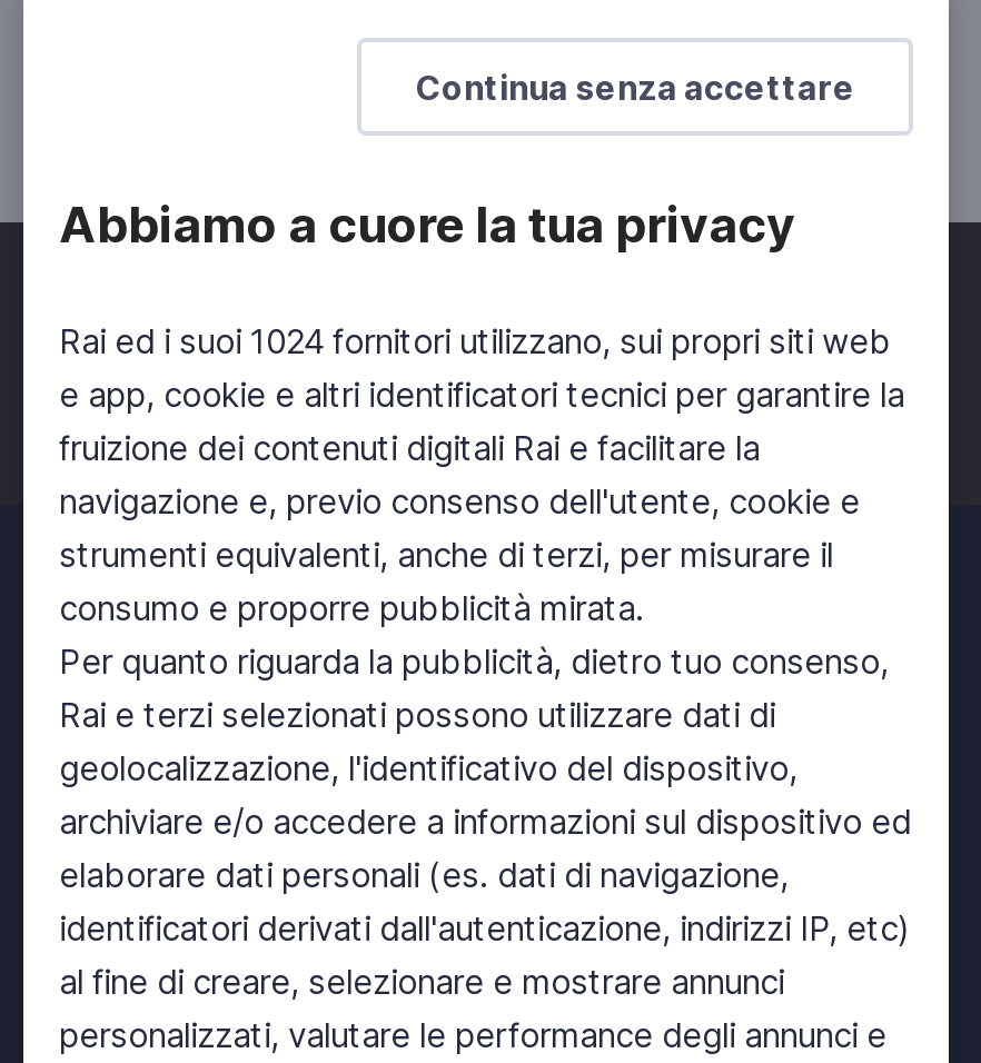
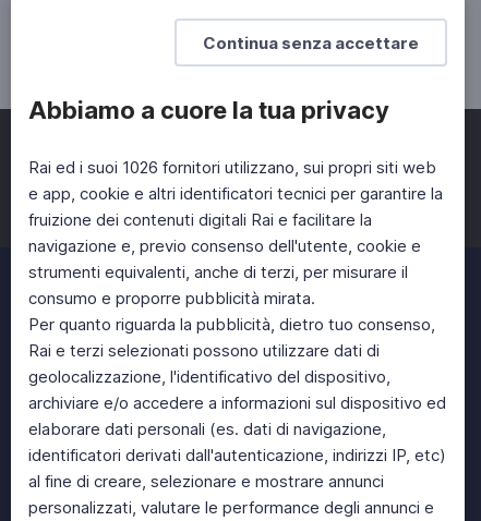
- Rai ed i suoi 1024 fornitori utilizzano, sui propri siti web
+ Rai ed i suoi 1026 fornitori utilizzano, sui propri siti web
